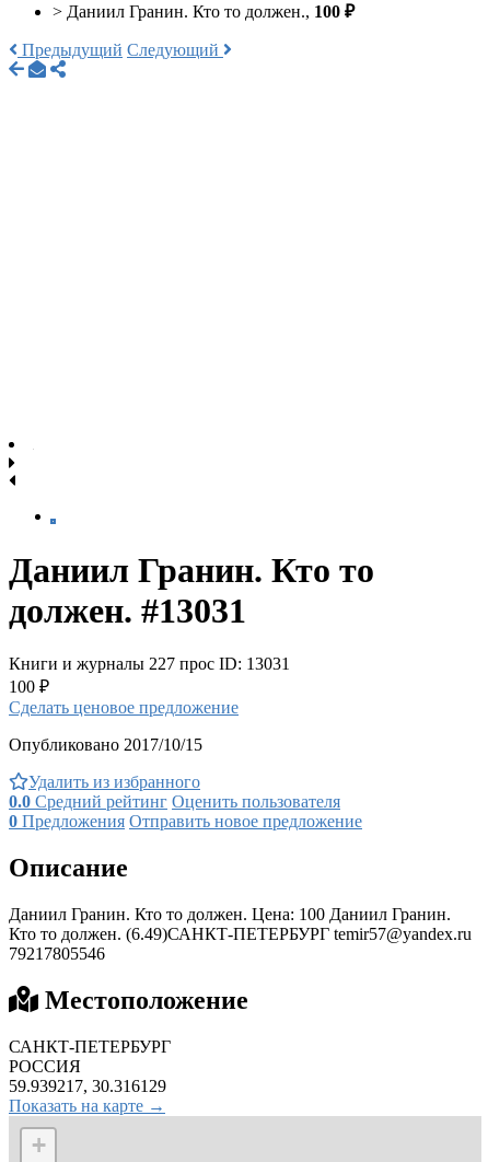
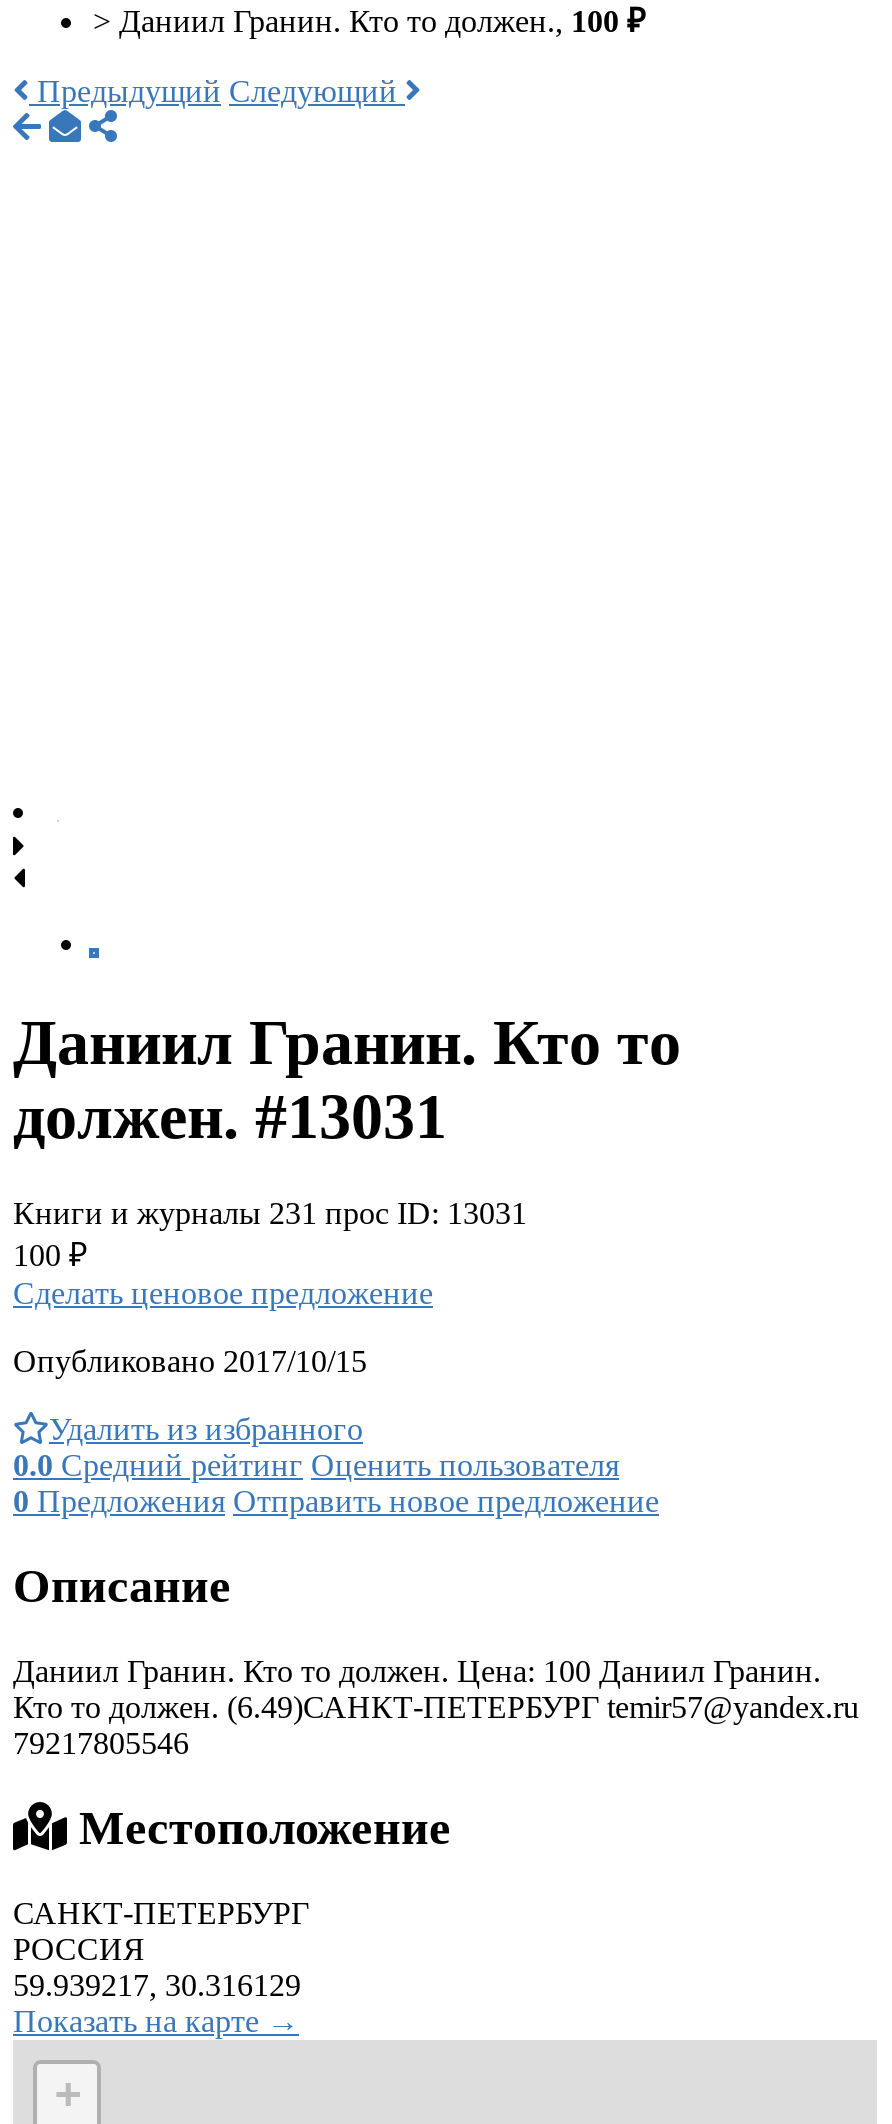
- Книги и журналы 227 прос ID: 13031
+ Книги и журналы 231 прос ID: 13031
